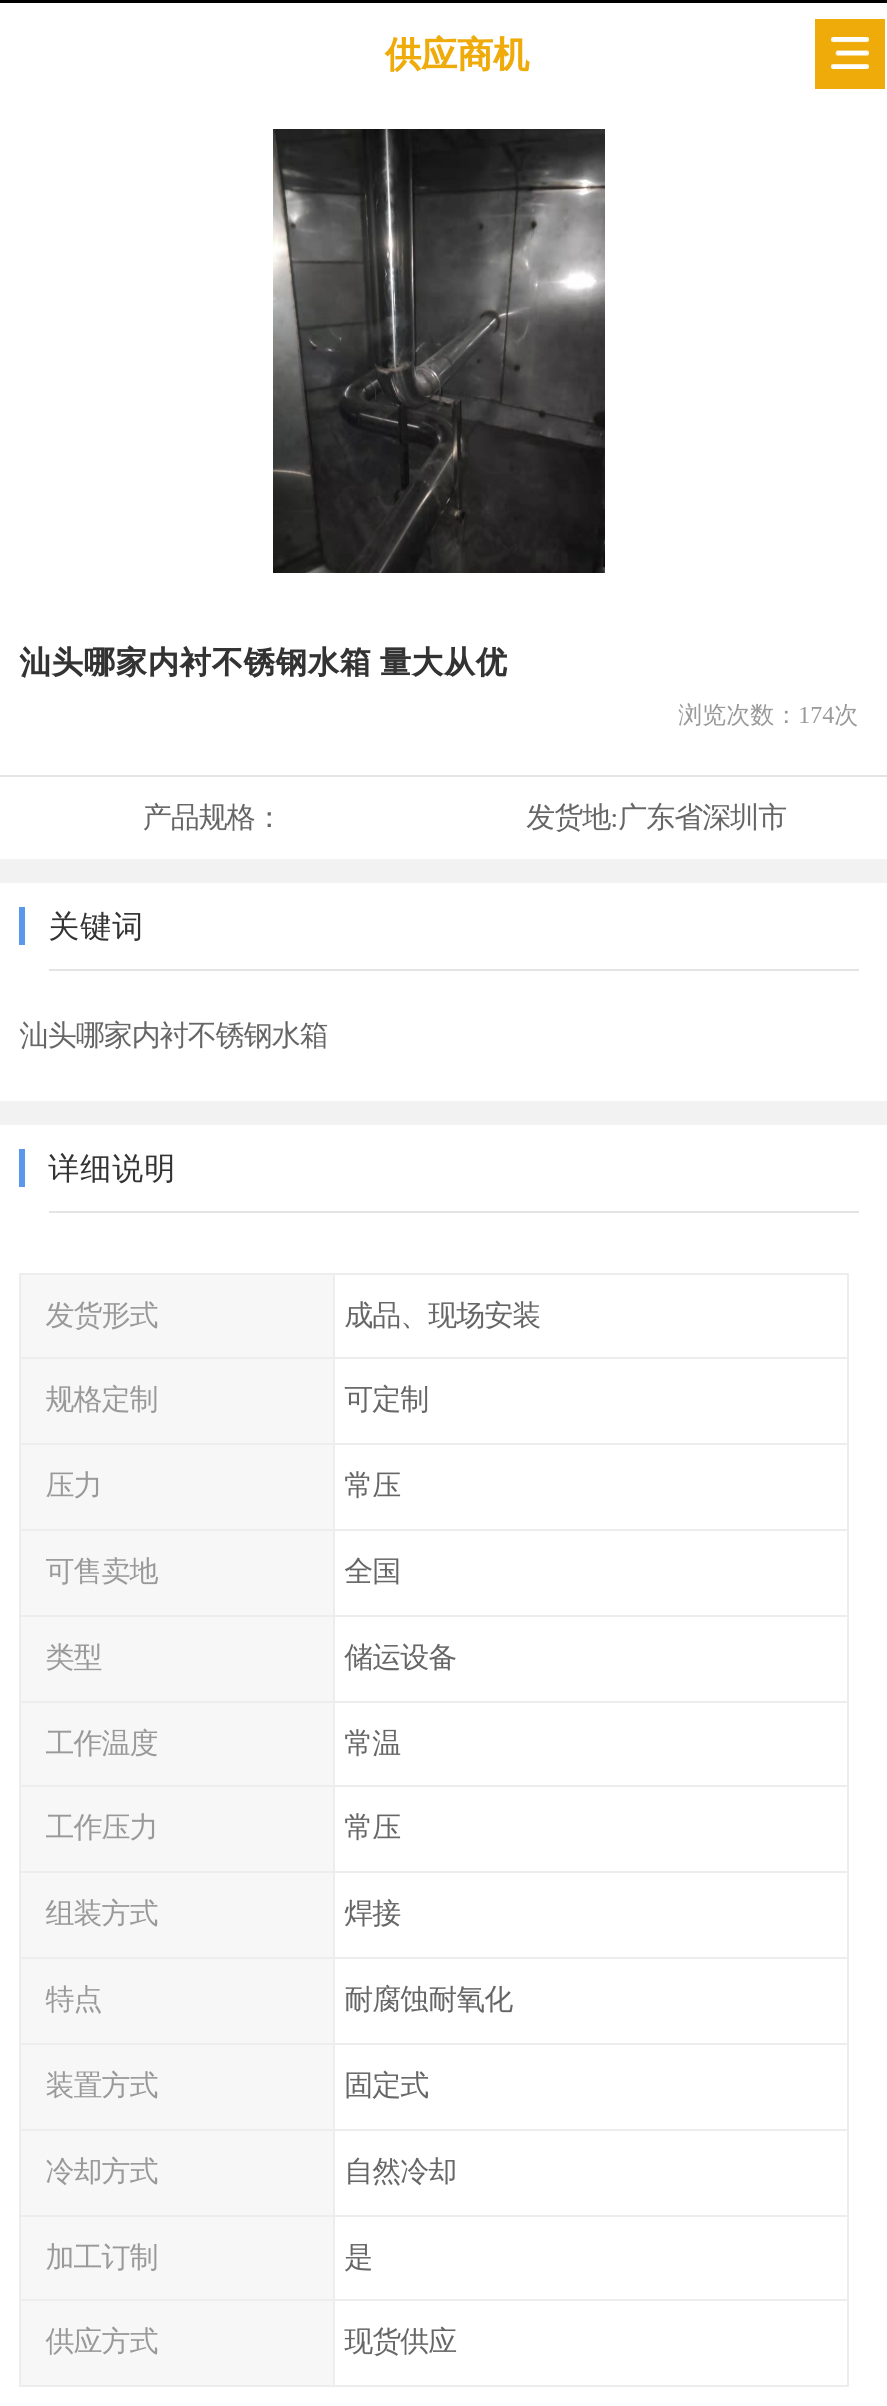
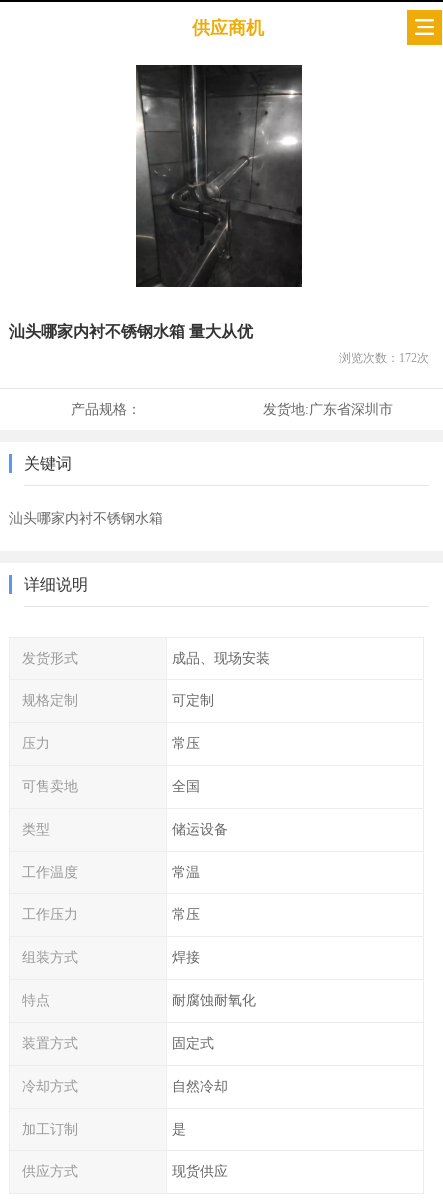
- 浏览次数：174次
+ 浏览次数：172次
